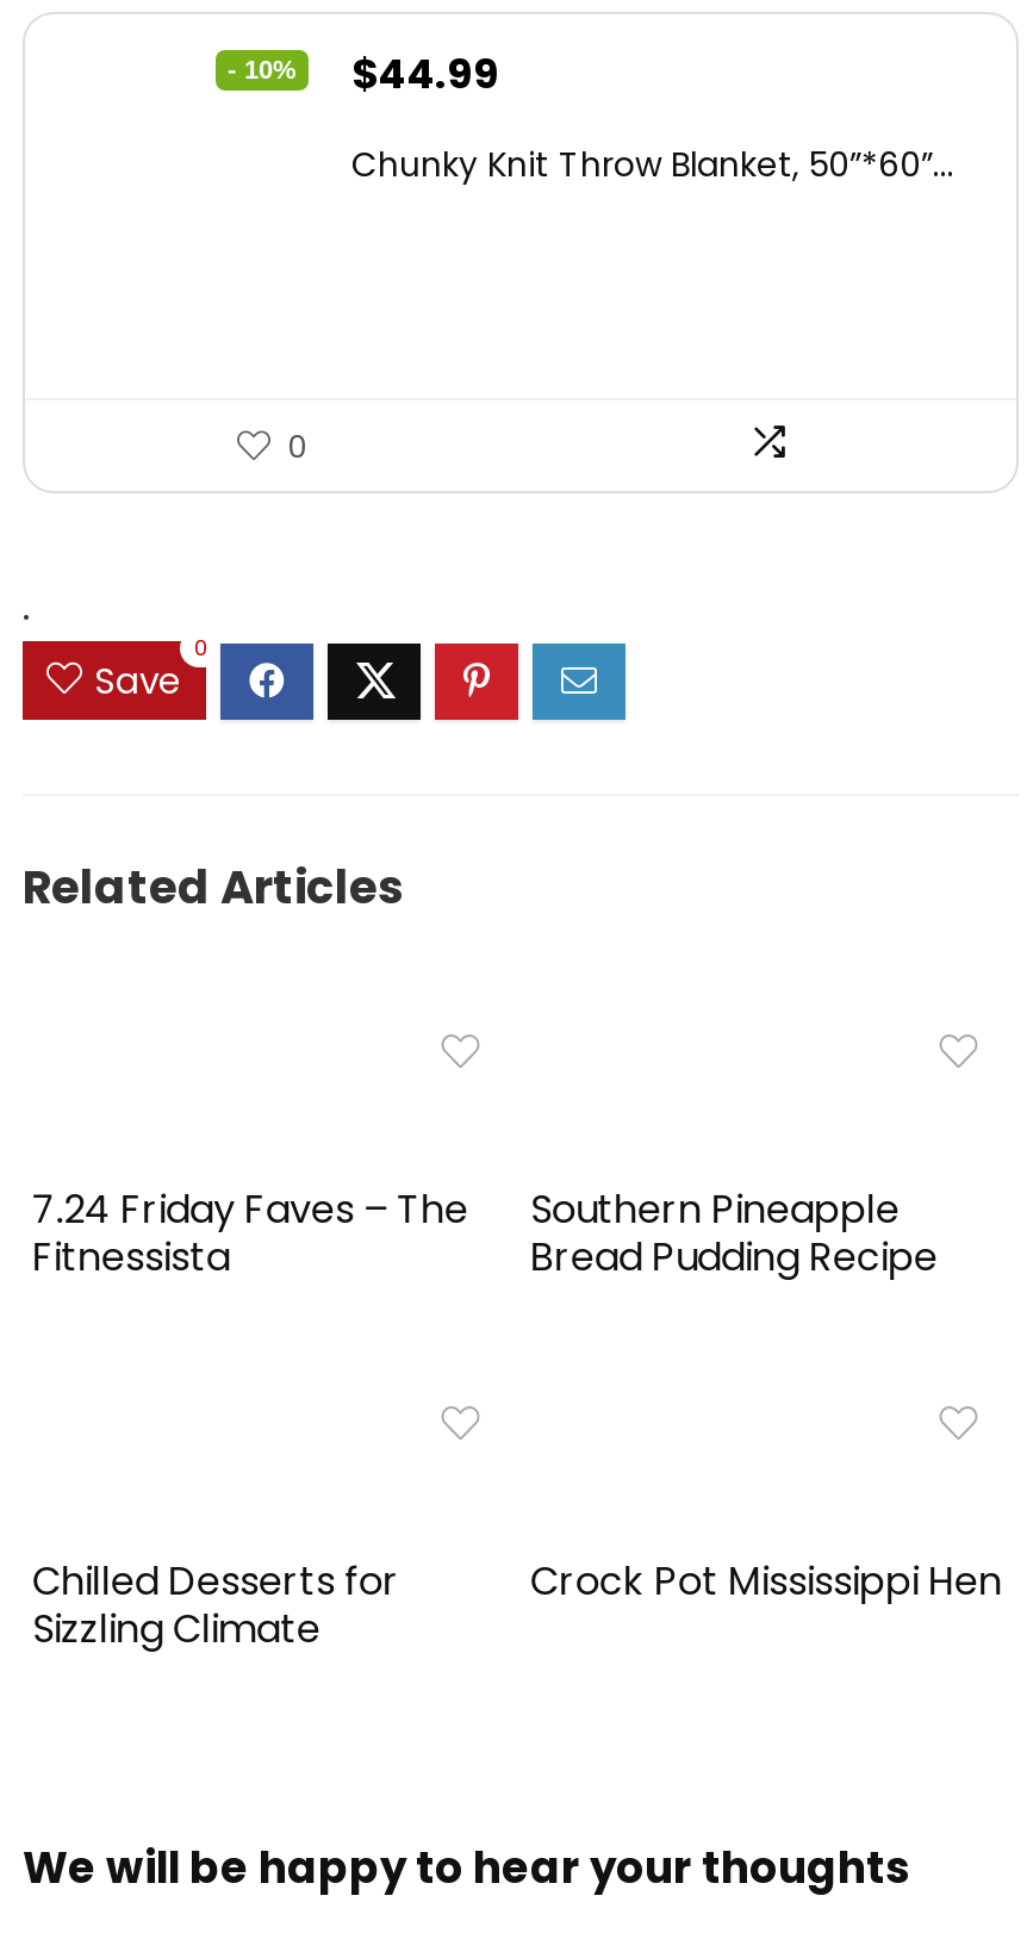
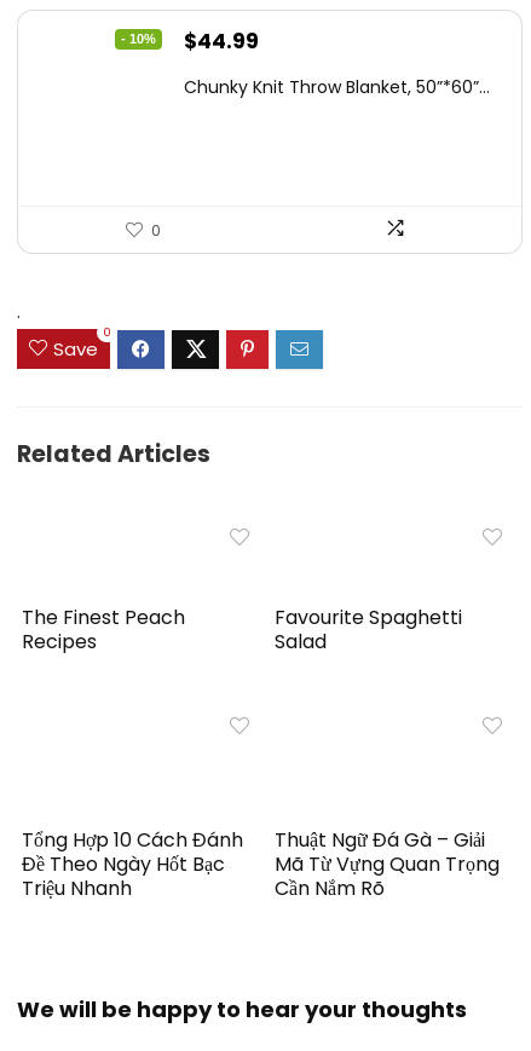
- 7.24 Friday Faves – The
- Fitnessista
+ The Finest Peach
+ Recipes

- Southern Pineapple
- Bread Pudding Recipe
+ Favourite Spaghetti
+ Salad

- Chilled Desserts for
- Sizzling Climate
+ Tổng Hợp 10 Cách Đánh
+ Đề Theo Ngày Hốt Bạc
+ Triệu Nhanh

- Crock Pot Mississippi Hen
+ Thuật Ngữ Đá Gà – Giải
+ Mã Từ Vựng Quan Trọng
+ Cần Nắm Rõ
